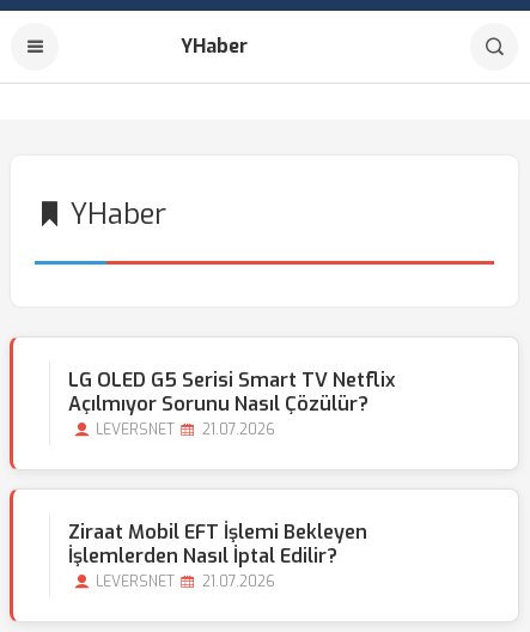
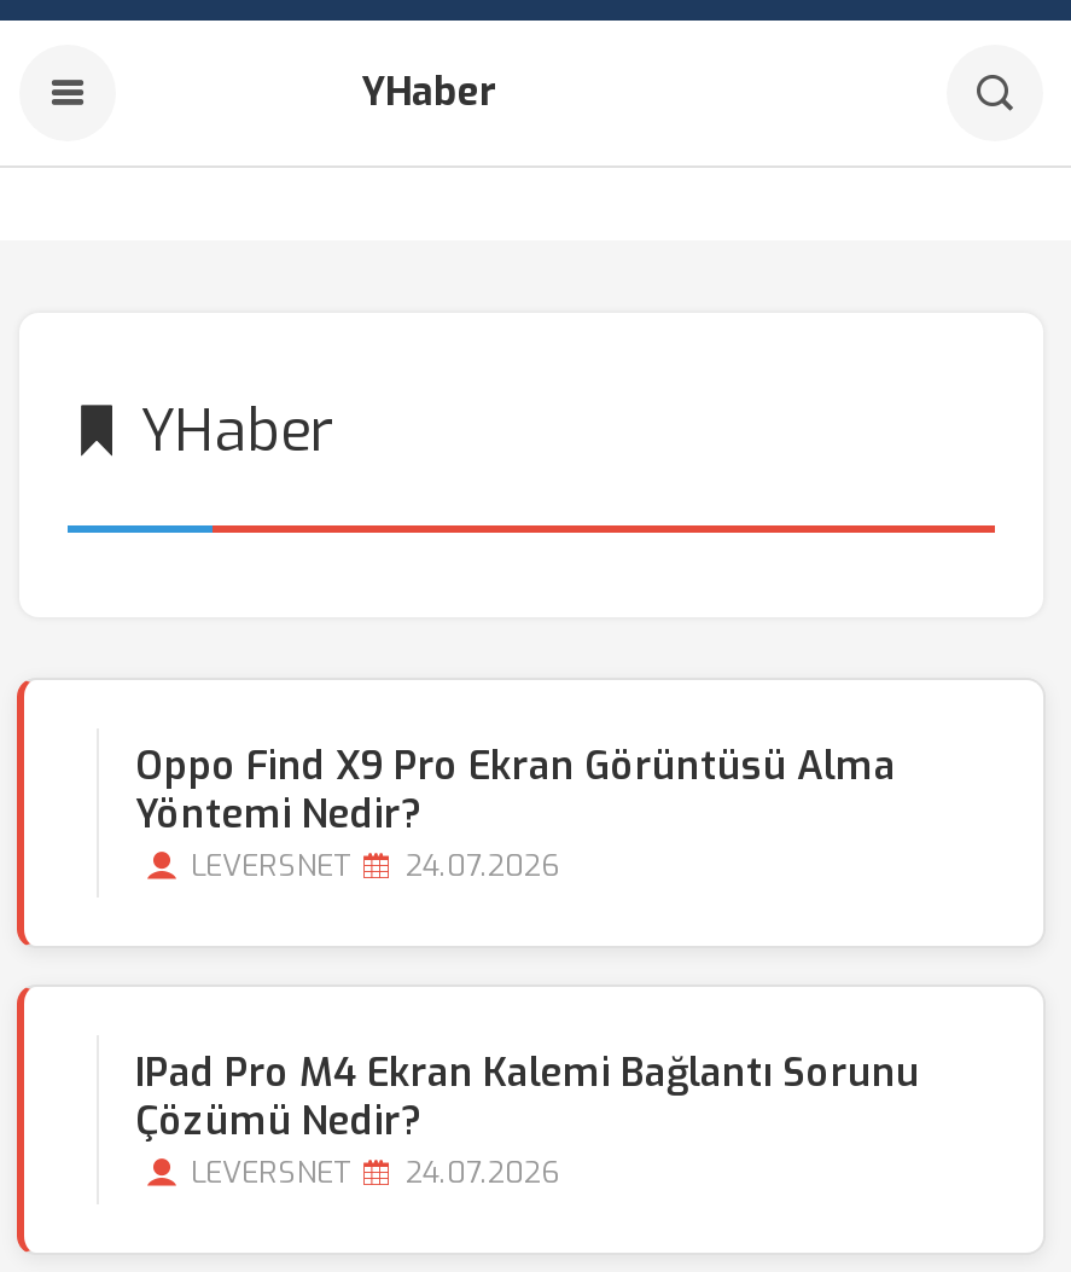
- LG OLED G5 Serisi Smart TV Netflix
- Açılmıyor Sorunu Nasıl Çözülür?
+ Oppo Find X9 Pro Ekran Görüntüsü Alma
+ Yöntemi Nedir?

- LEVERSNET 21.07.2026
+ LEVERSNET 24.07.2026

- Ziraat Mobil EFT İşlemi Bekleyen
- İşlemlerden Nasıl İptal Edilir?
+ IPad Pro M4 Ekran Kalemi Bağlantı Sorunu
+ Çözümü Nedir?

- LEVERSNET 21.07.2026
+ LEVERSNET 24.07.2026
